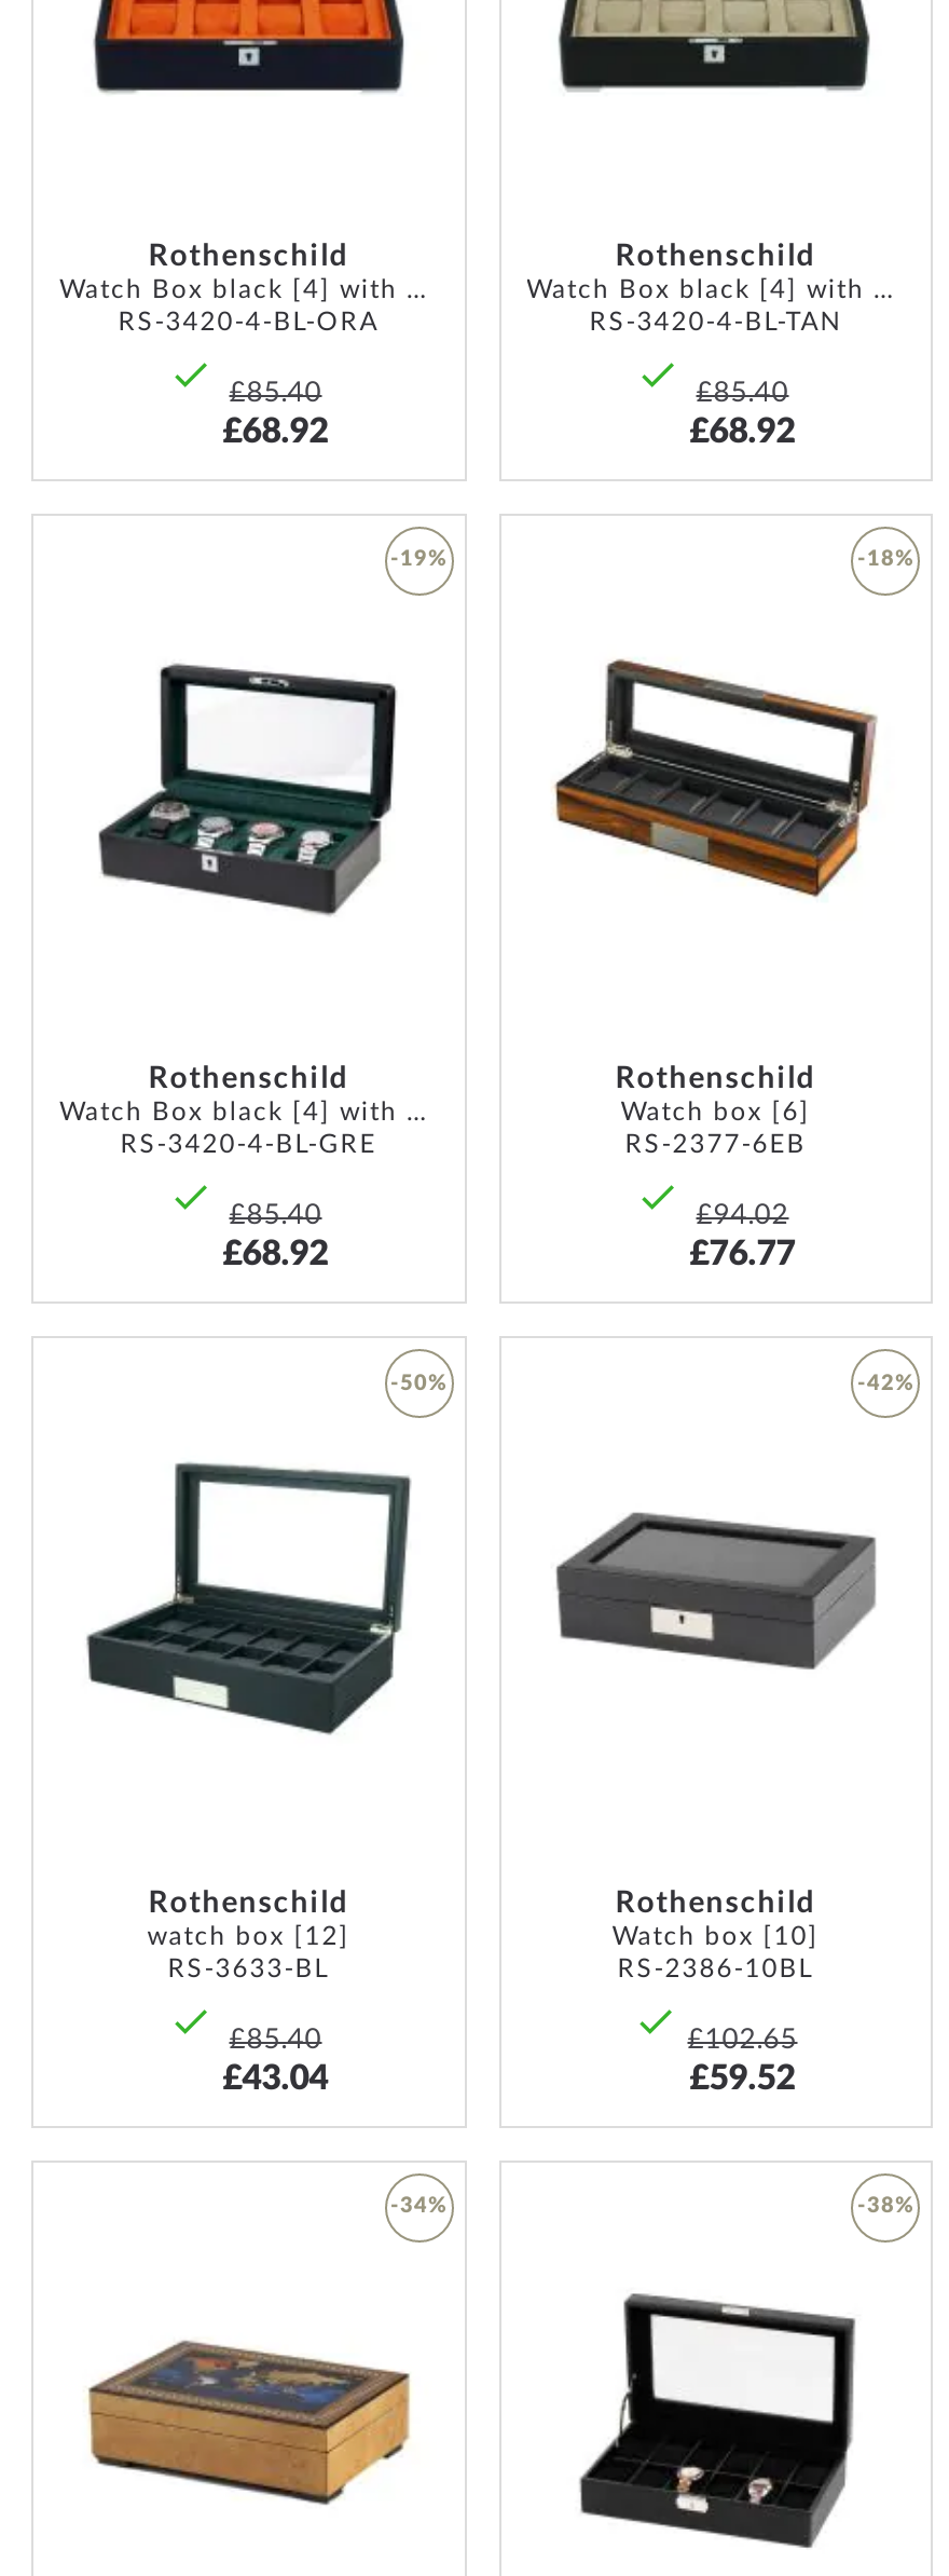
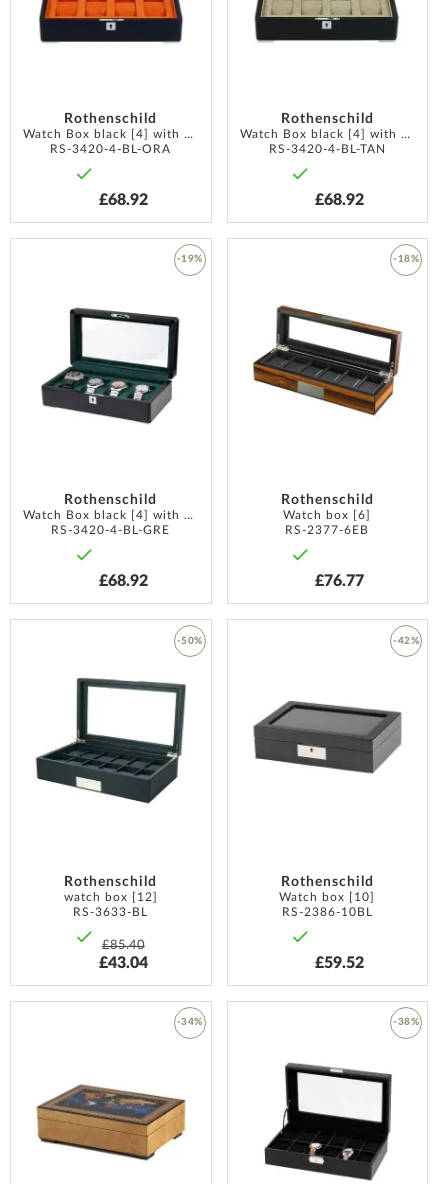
- £85.40

- £85.40

- £85.40

- £94.02

- £102.65
